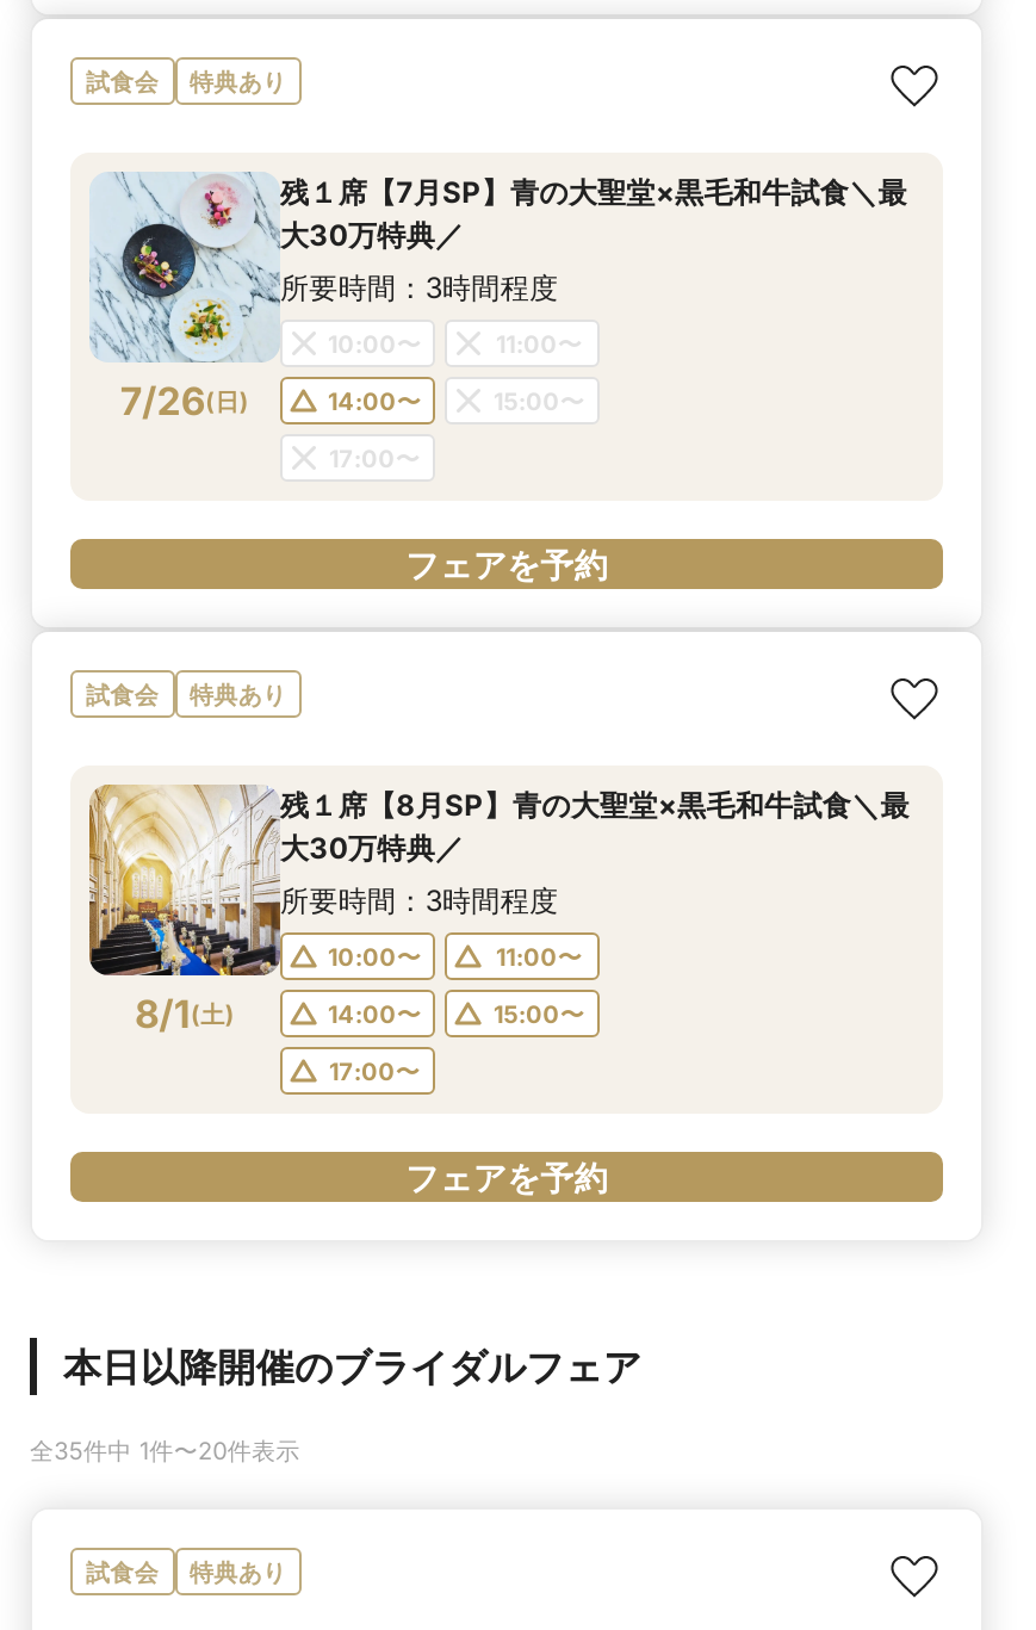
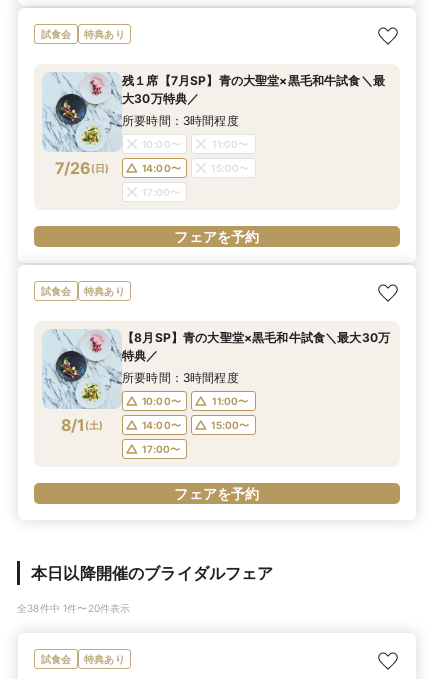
- [image]
- 残１席【8月SP】青の大聖堂×黒毛和牛試食＼最
- 大30万特典／
+ [image]
+ 【8月SP】青の大聖堂×黒毛和牛試食＼最大30万
+ 特典／

- 全35件中 1件〜20件表示
+ 全38件中 1件〜20件表示
